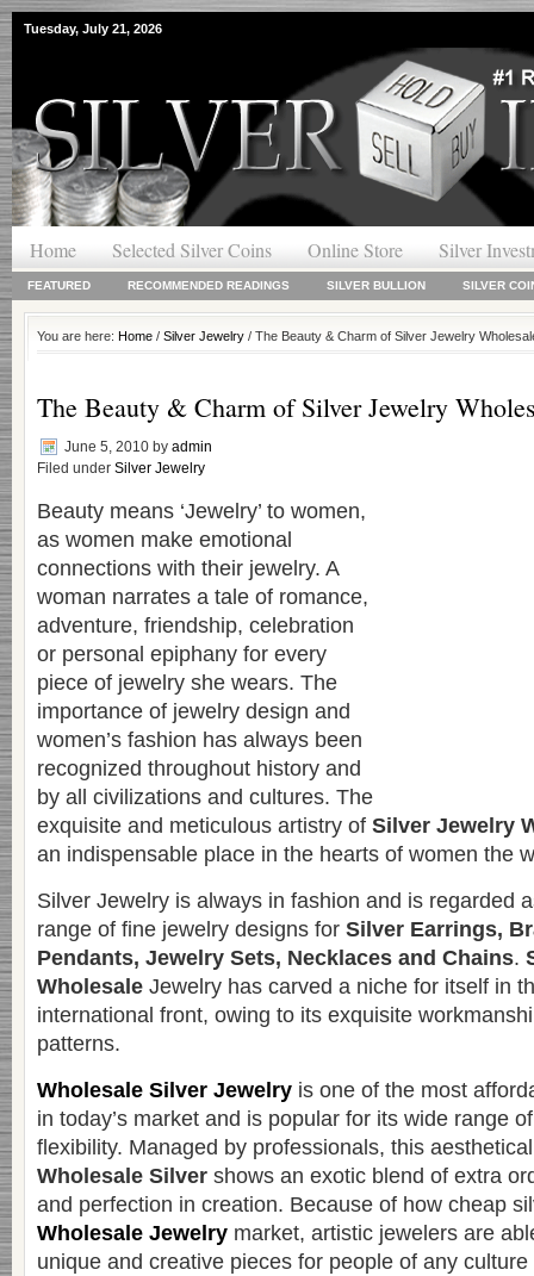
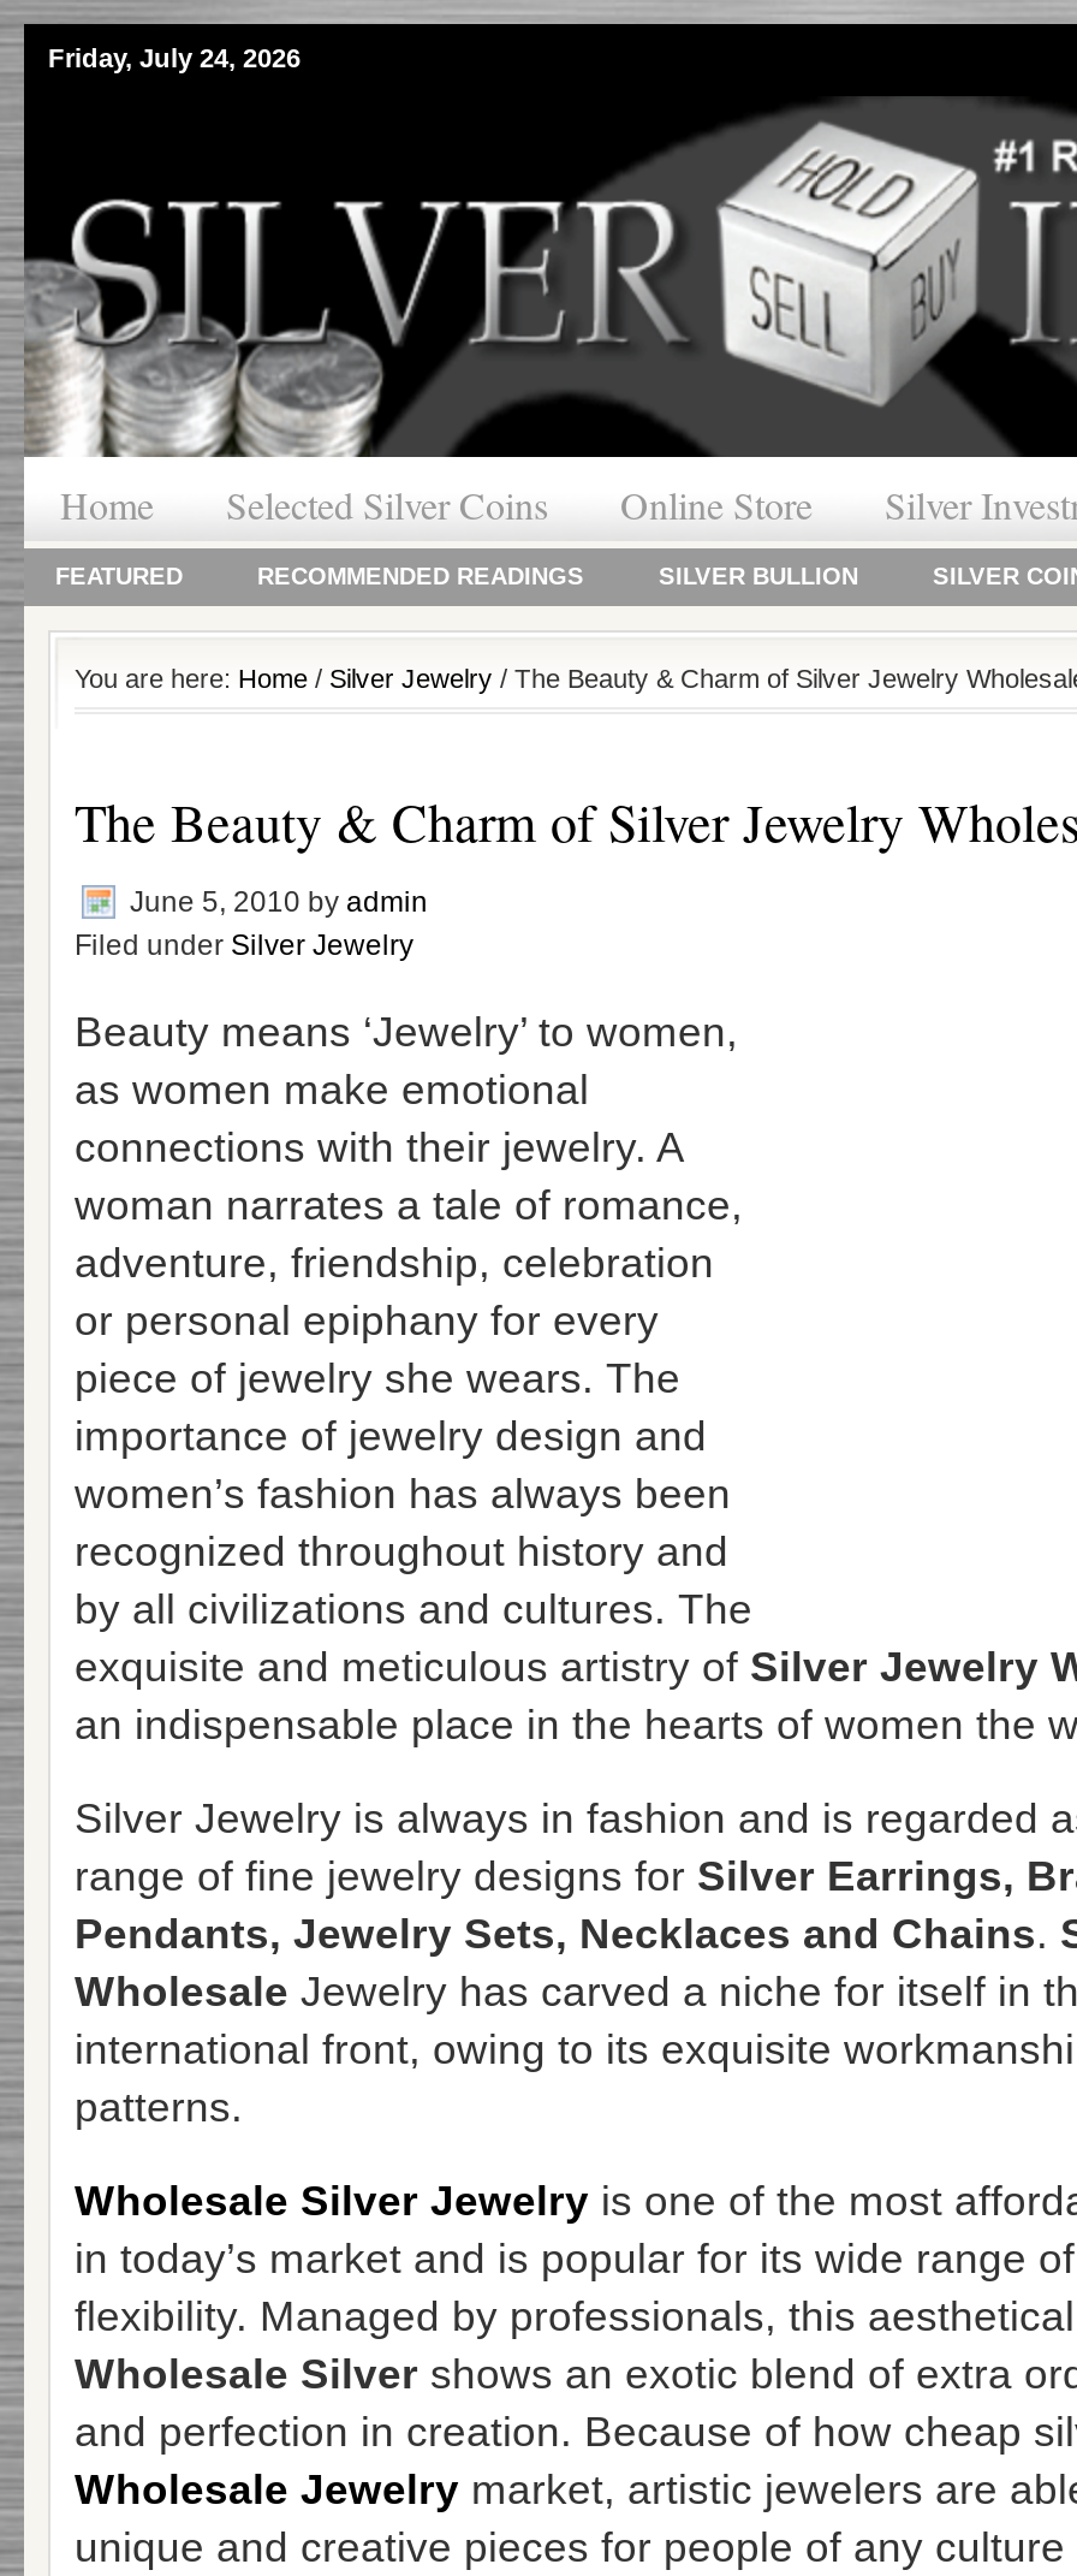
- Tuesday, July 21, 2026
+ Friday, July 24, 2026
